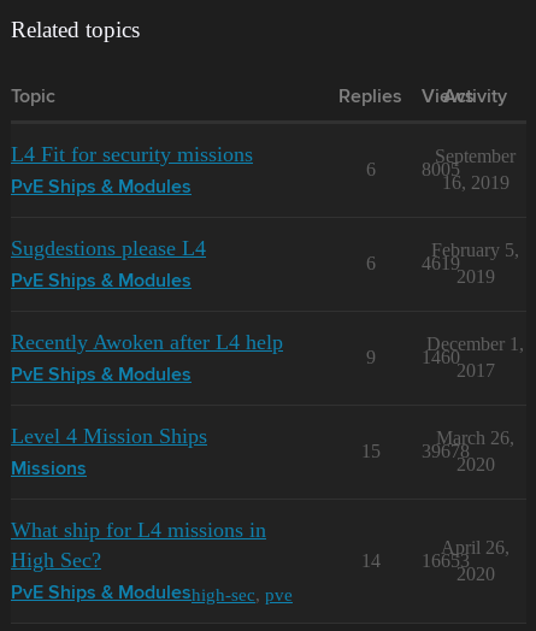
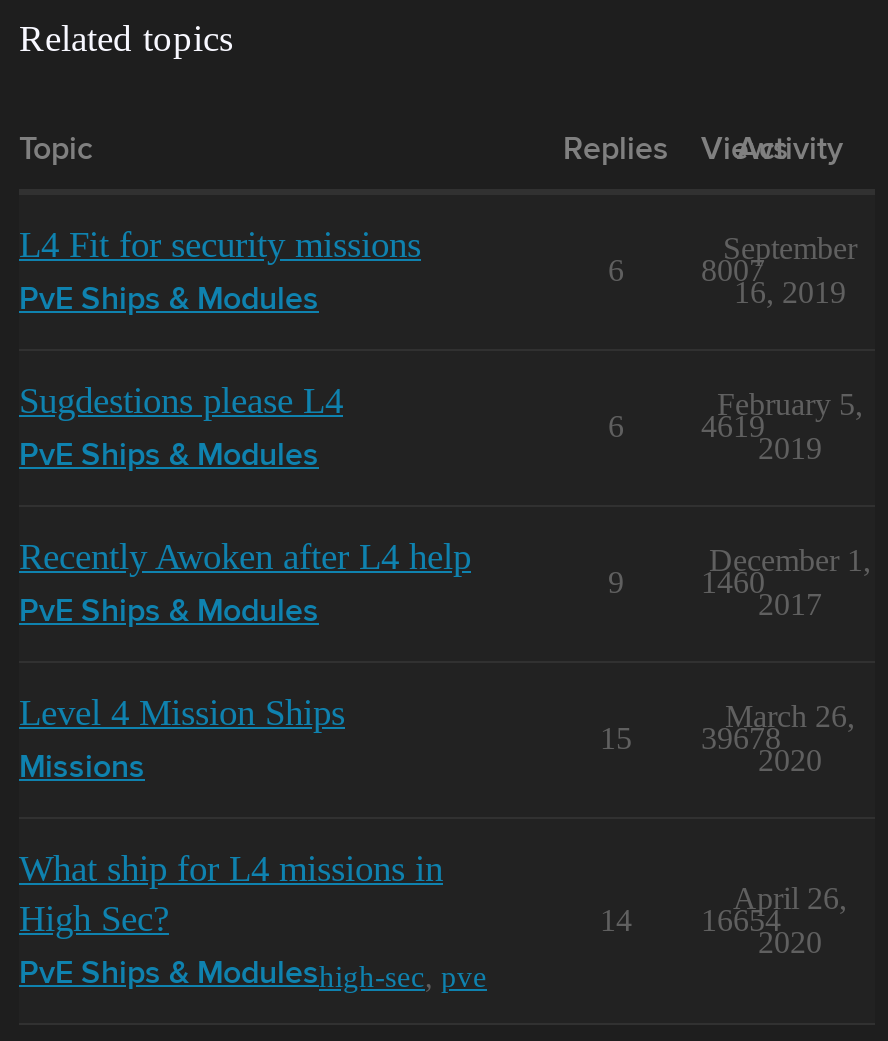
- 8005
+ 8007

- 16653
+ 16654
